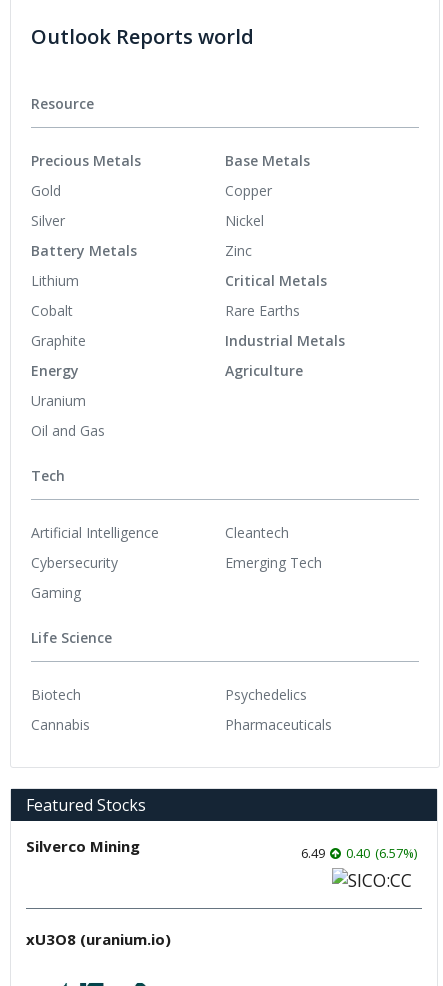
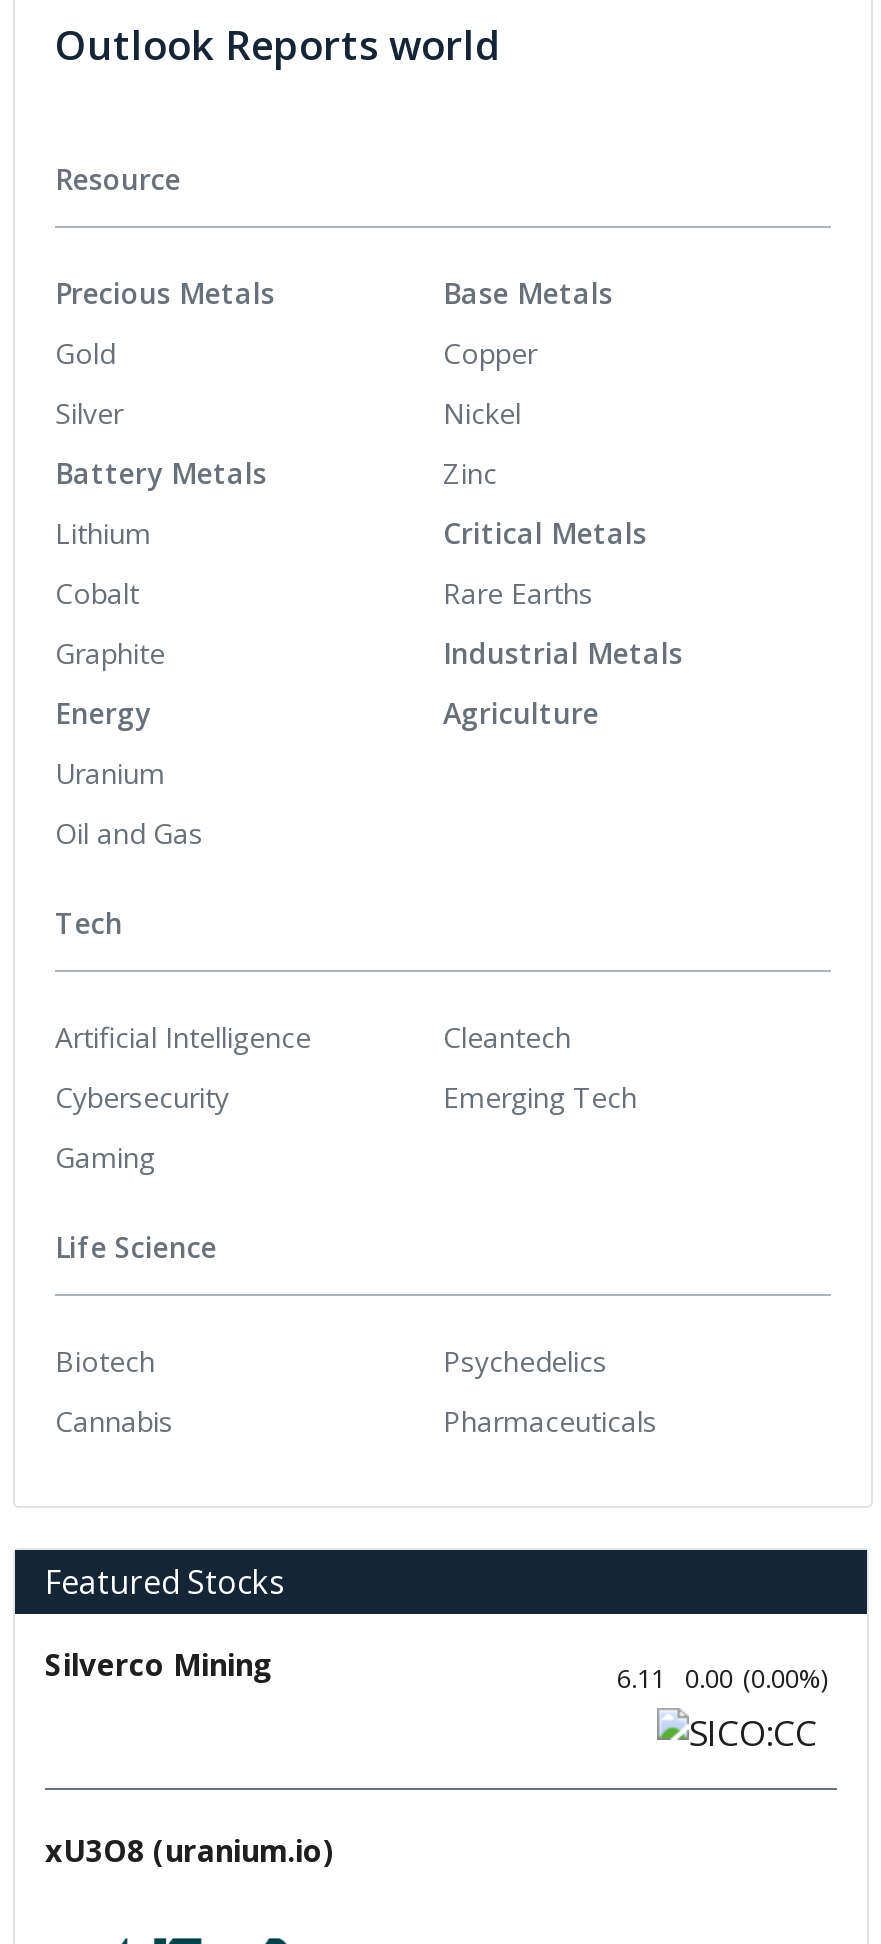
- 6.49
- 0.40 (6.57%)
+ 6.11 0.00 (0.00%)
